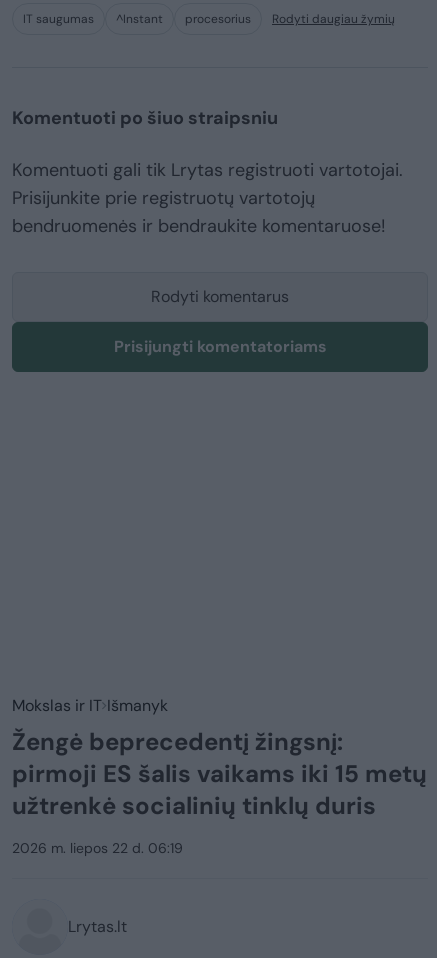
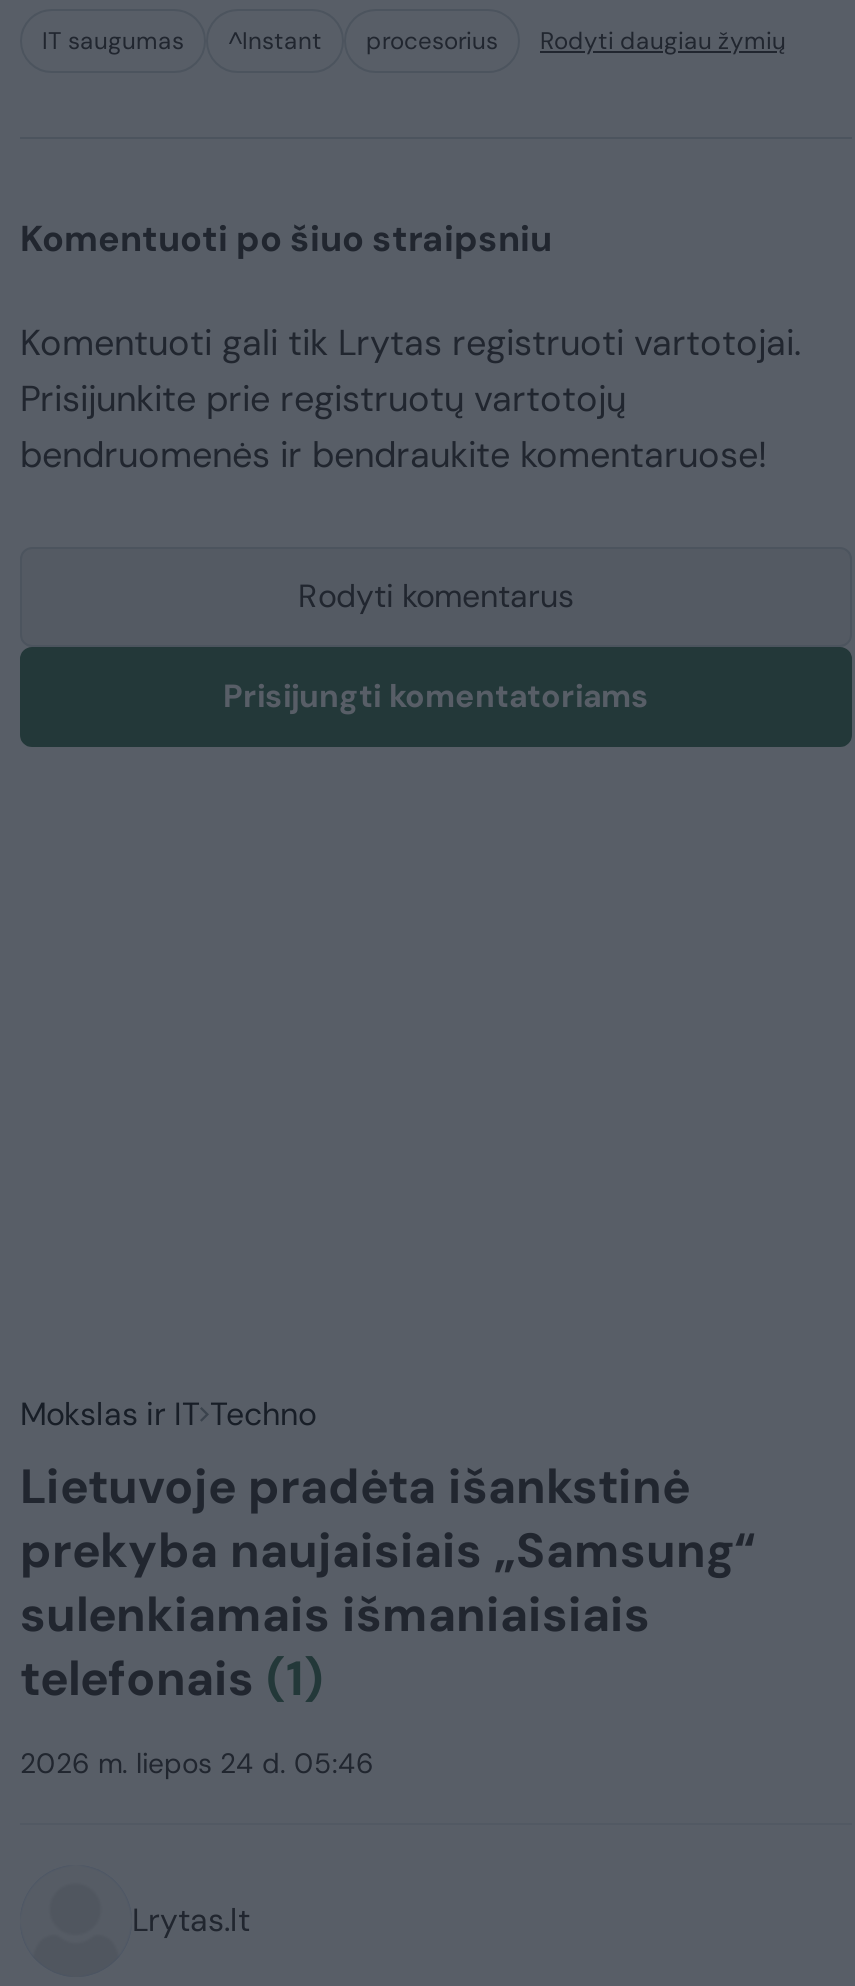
- Mokslas ir IT Išmanyk
- Žengė beprecedentį žingsnį:
- pirmoji ES šalis vaikams iki 15 metų
- užtrenkė socialinių tinklų duris
+ Mokslas ir IT Techno
+ Lietuvoje pradėta išankstinė
+ prekyba naujaisiais „Samsung“
+ sulenkiamais išmaniaisiais
+ telefonais (1)

- 2026 m. liepos 22 d. 06:19
+ 2026 m. liepos 24 d. 05:46
